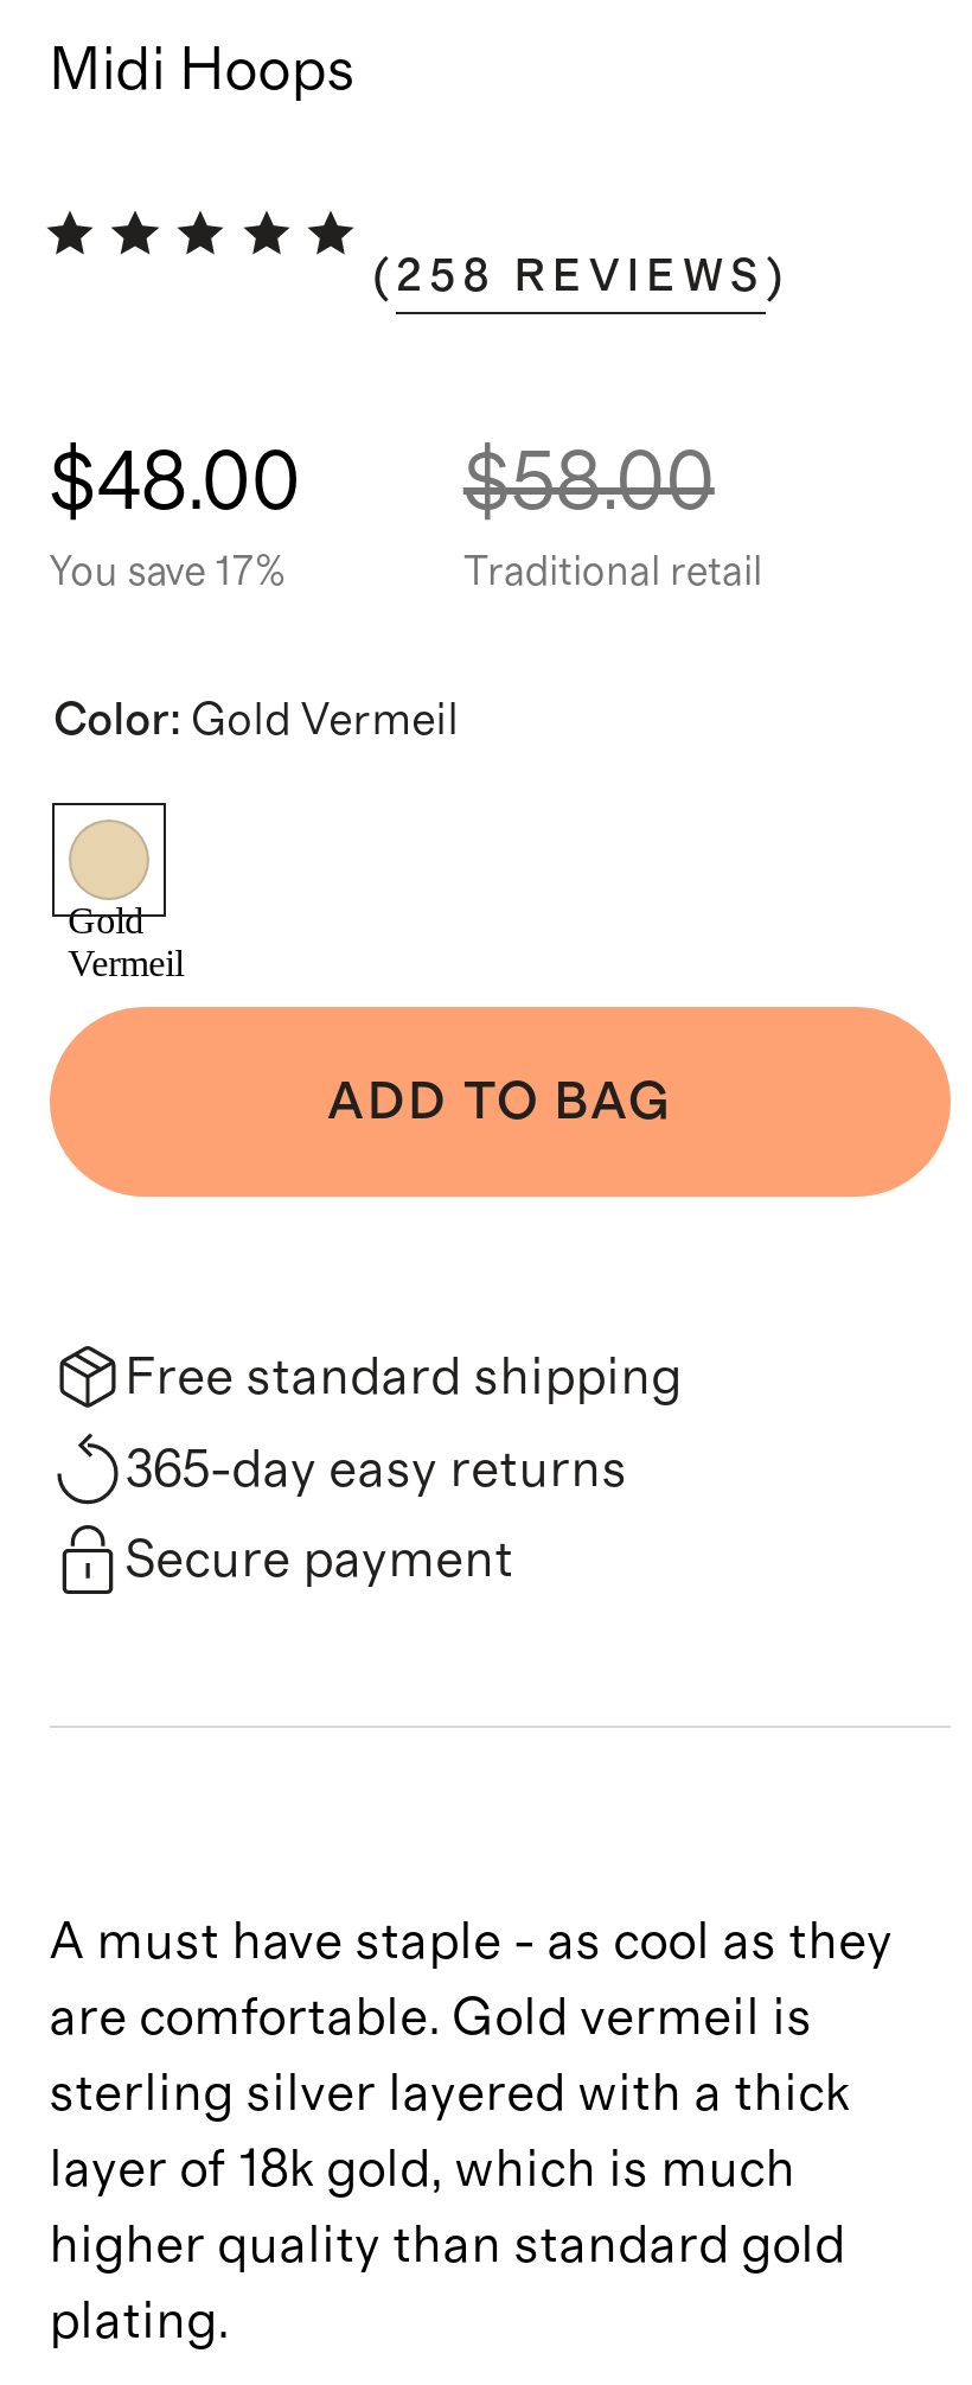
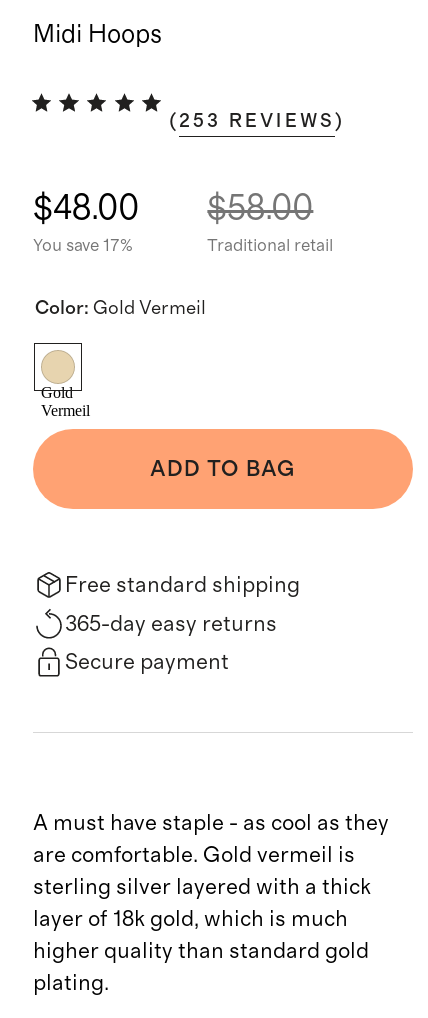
- (258 REVIEWS)
+ (253 REVIEWS)
